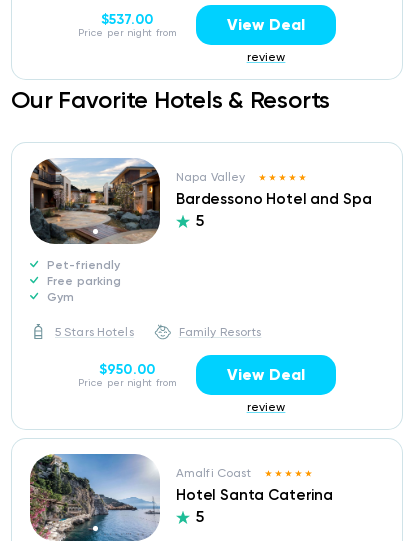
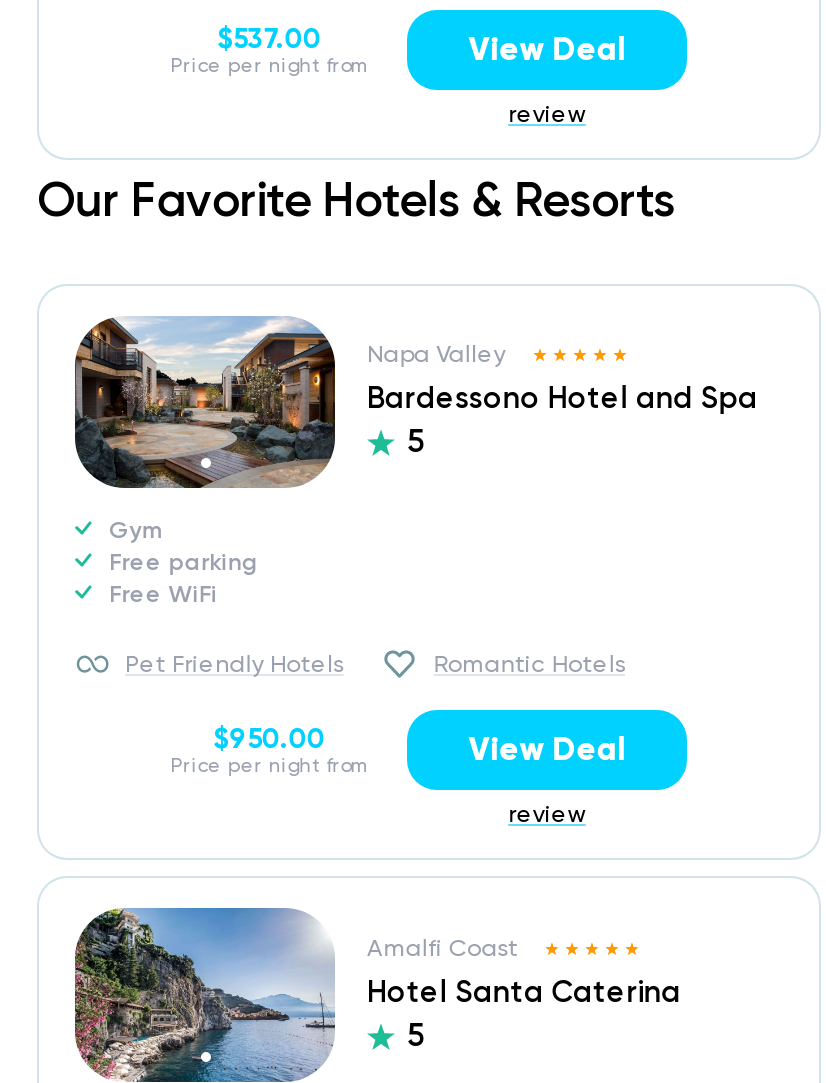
- Pet-friendly

moved up: Gym

+ Free WiFi

- 5 Stars Hotels
- Family Resorts
+ Pet Friendly Hotels
+ Romantic Hotels
